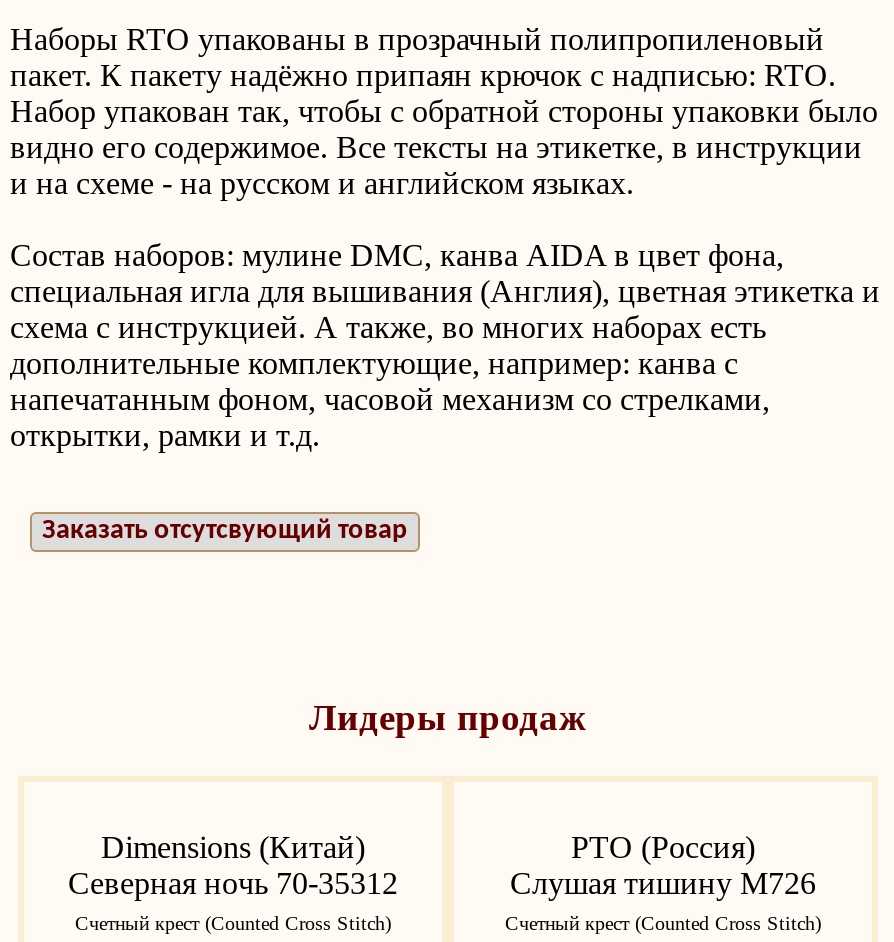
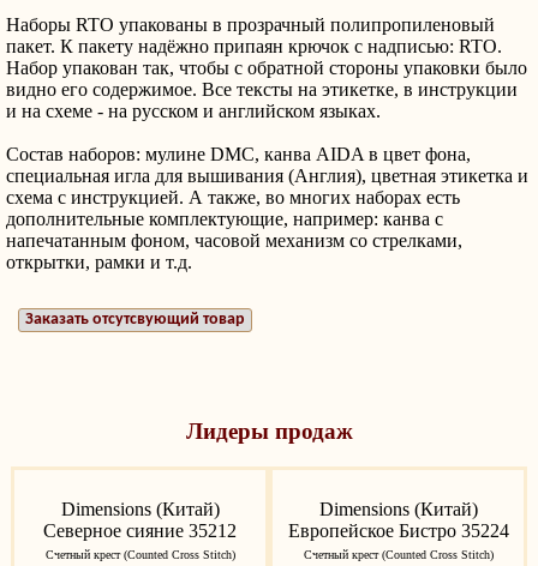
- РТО (Россия)
- Слушая тишину M726
+ Dimensions (Китай)
+ Европейское Бистро 35224

- Северная ночь 70-35312
+ Северное сияние 35212
